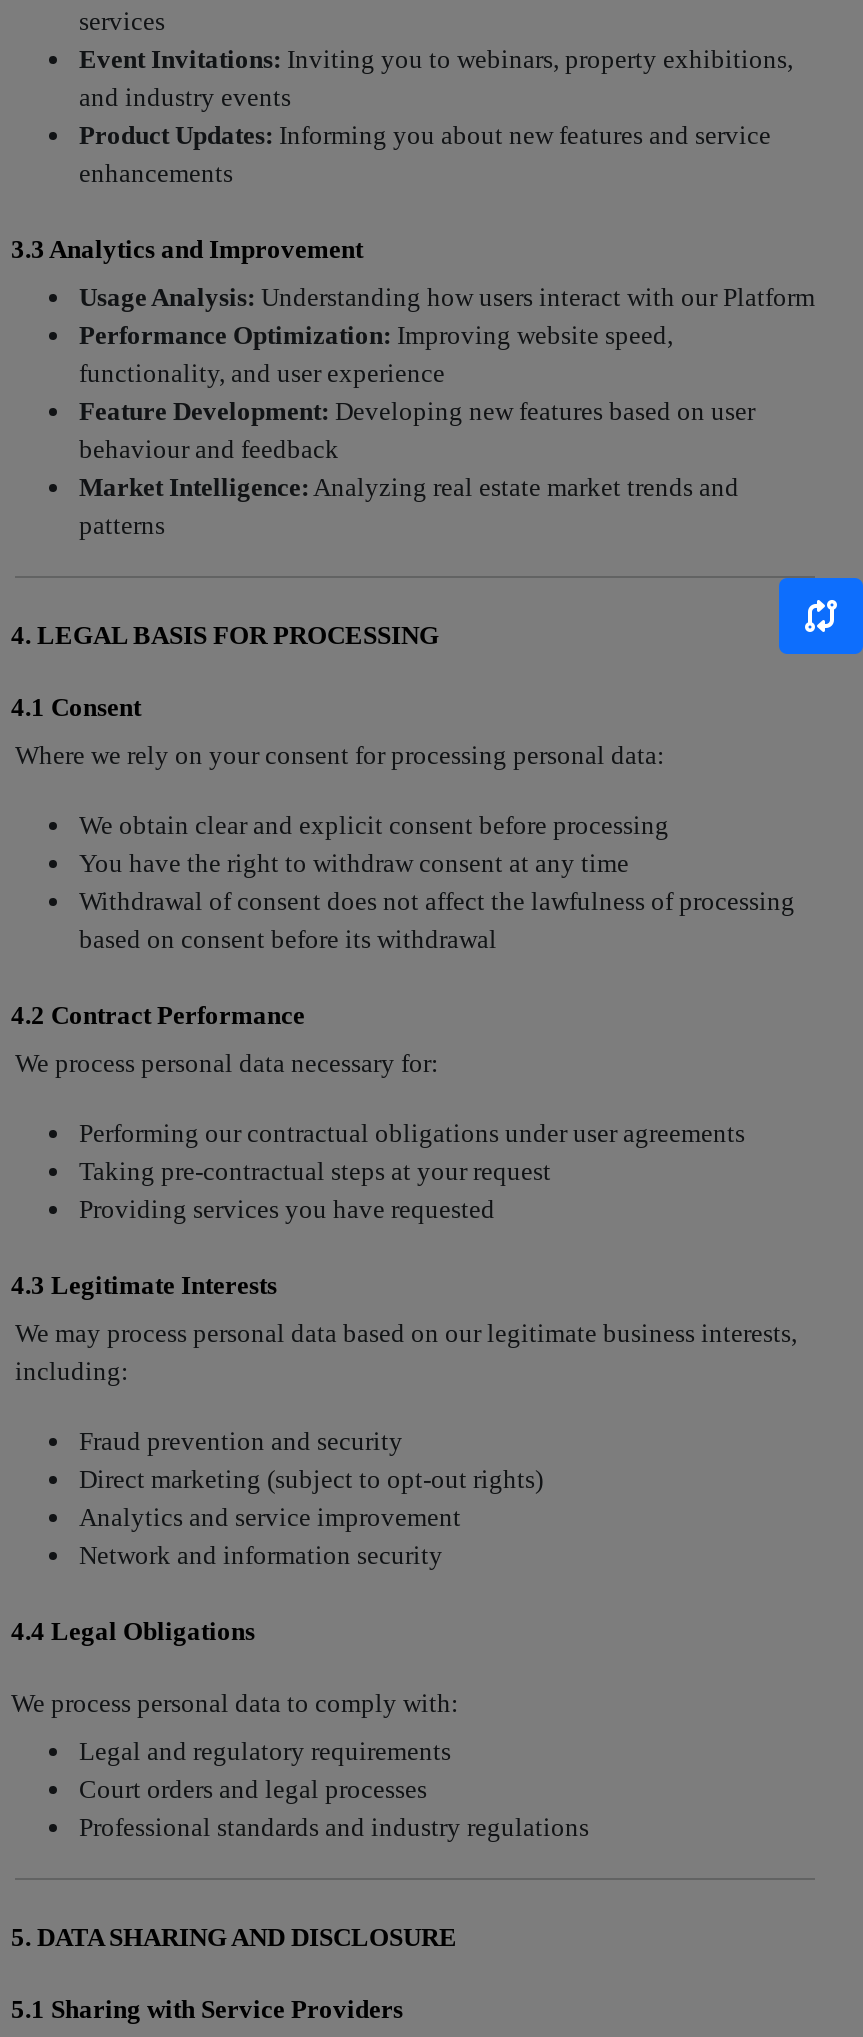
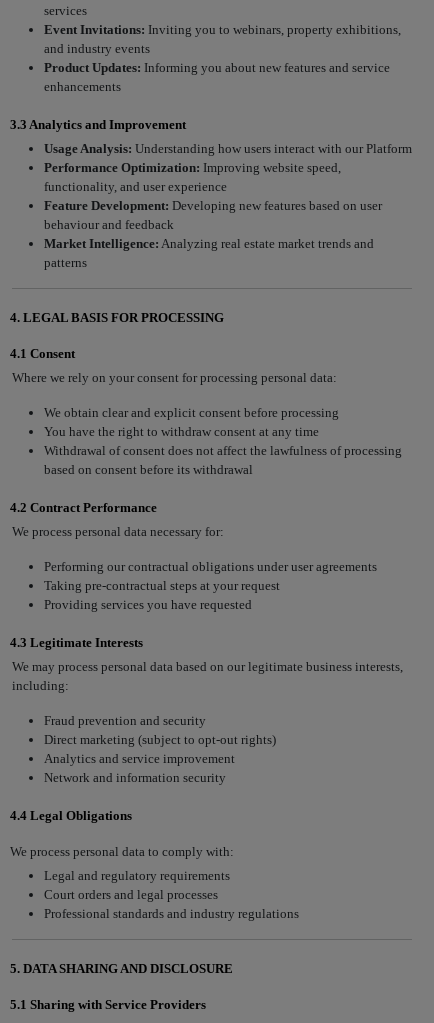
- [image]
